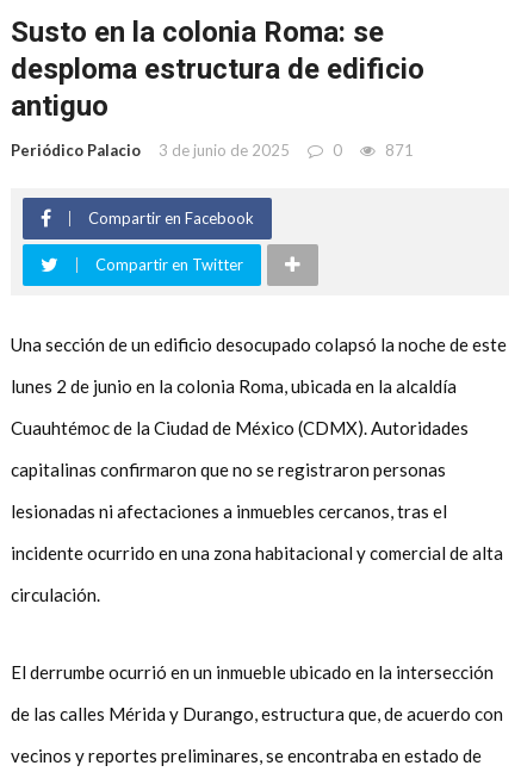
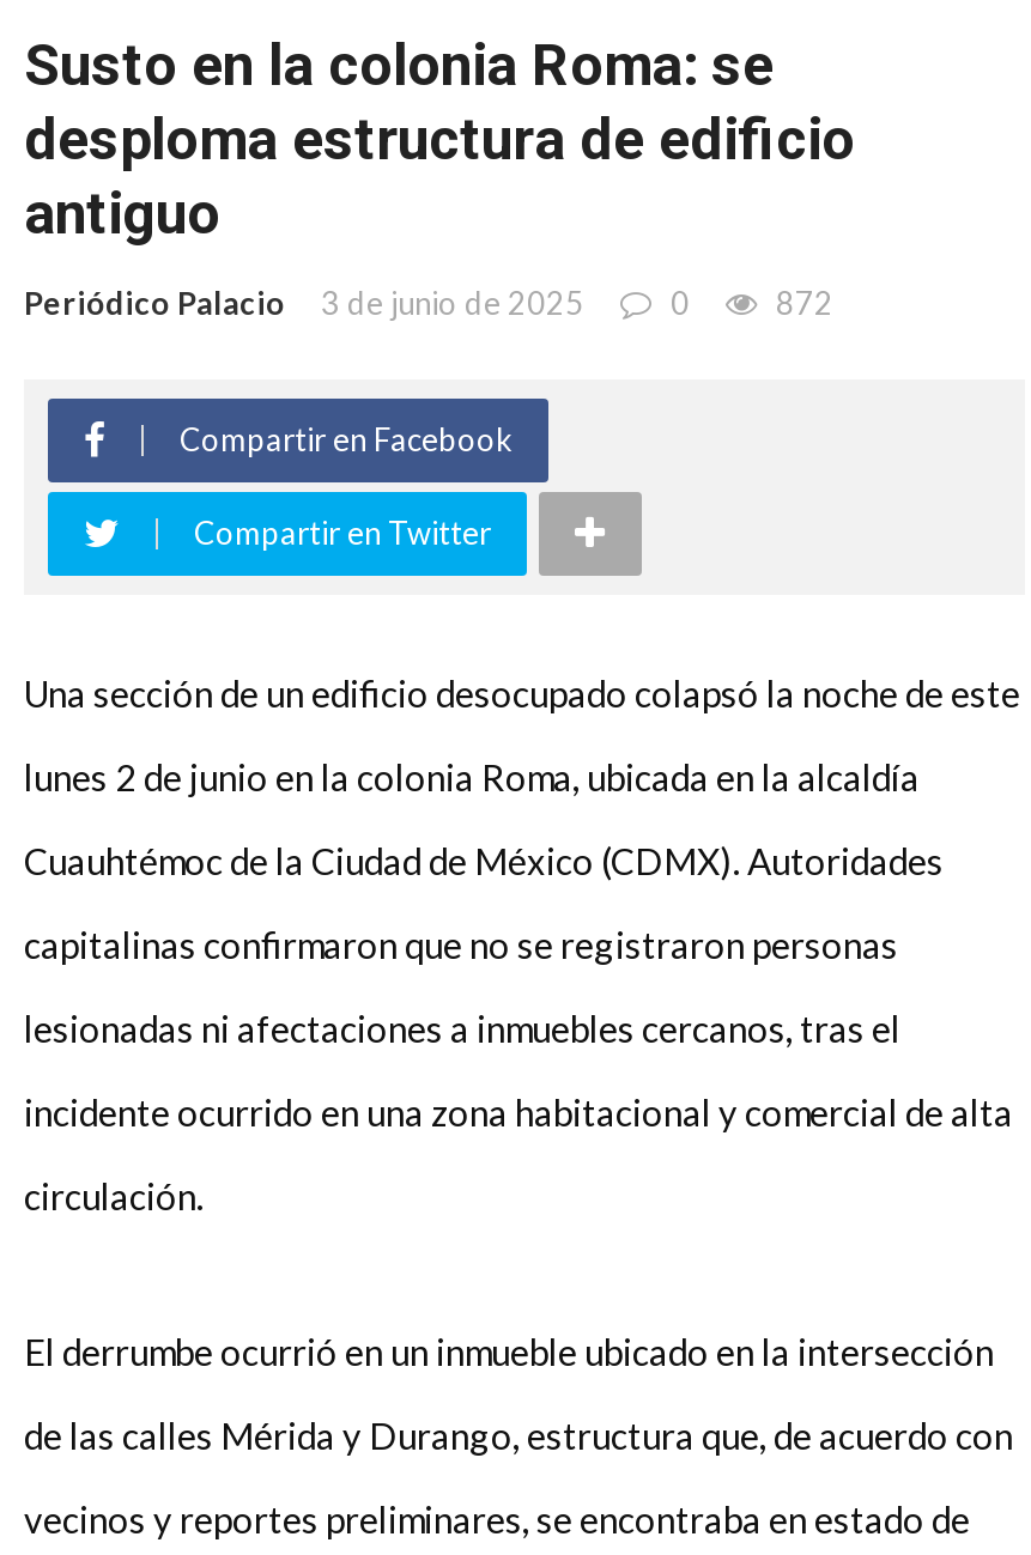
- 871
+ 872
